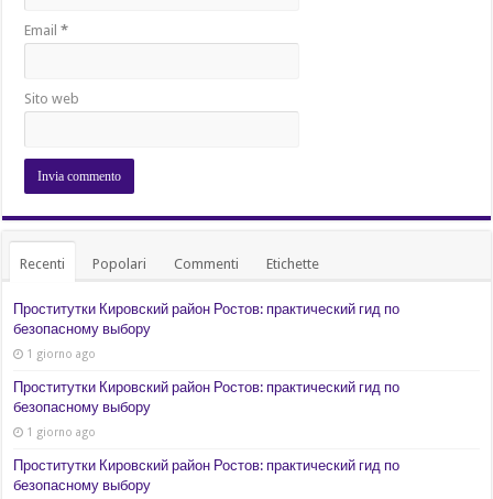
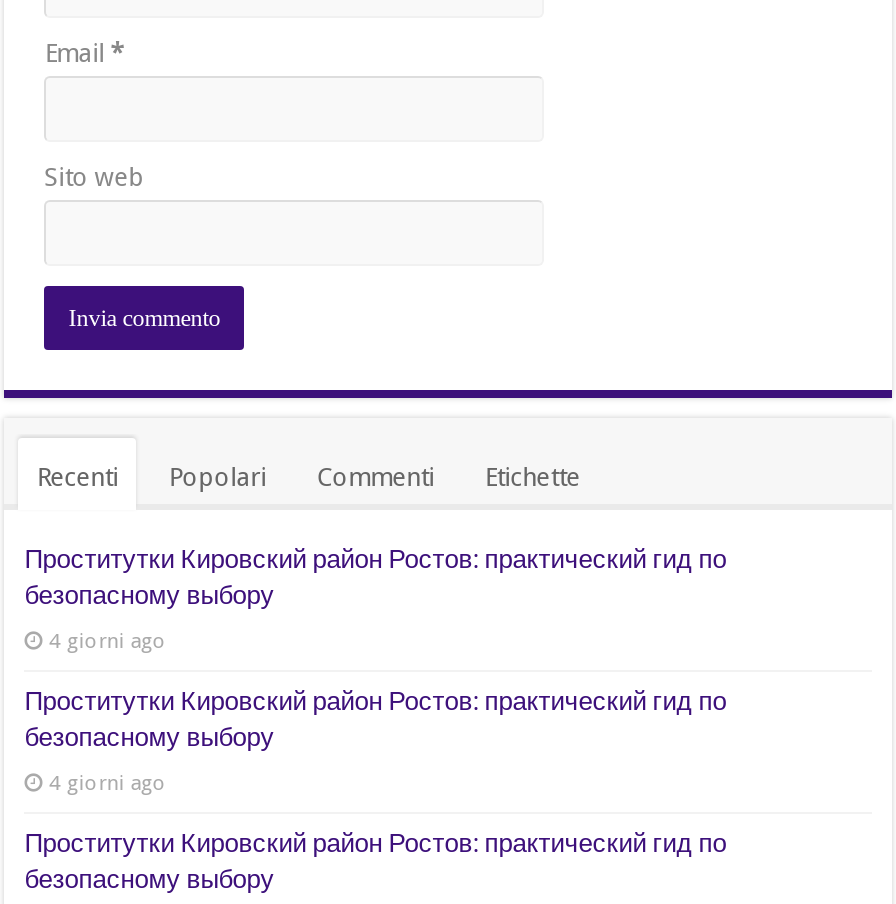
- 1 giorno ago
+ 4 giorni ago

- 1 giorno ago
+ 4 giorni ago
